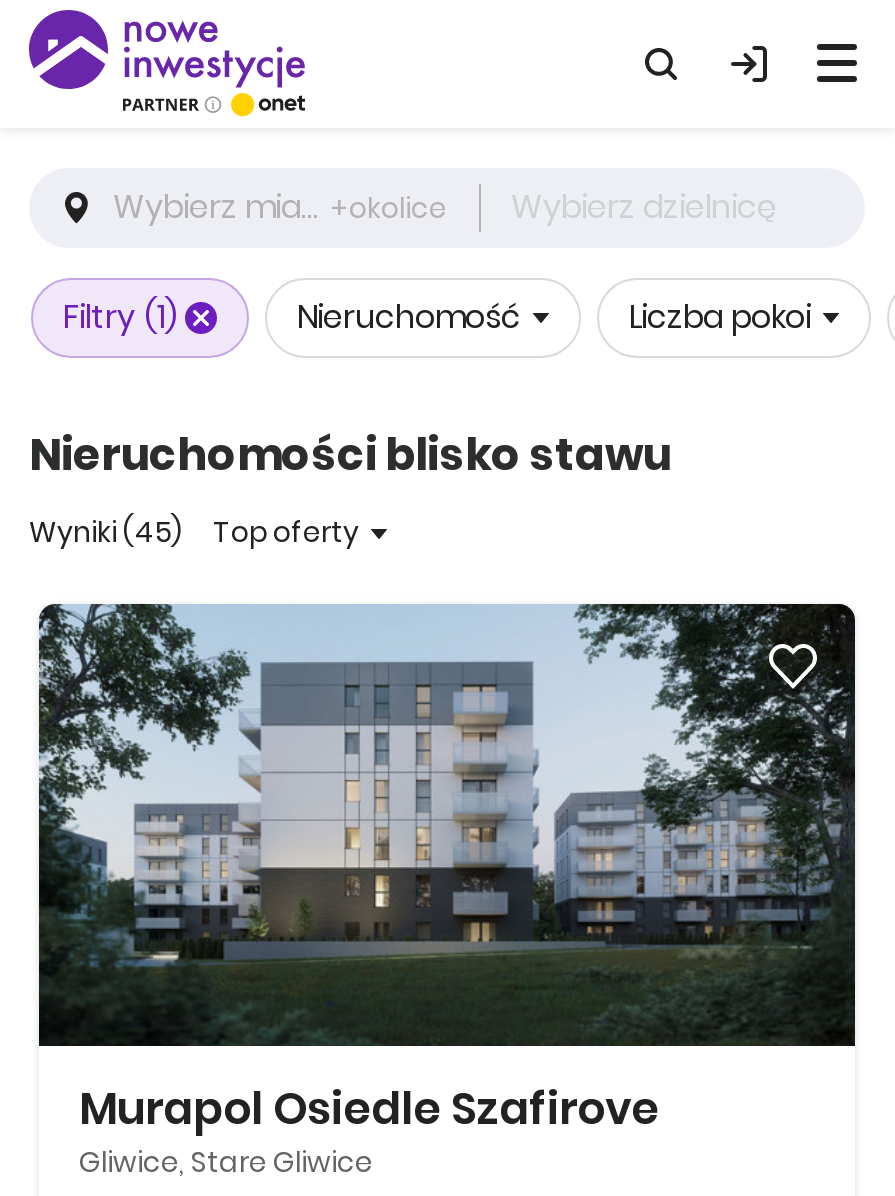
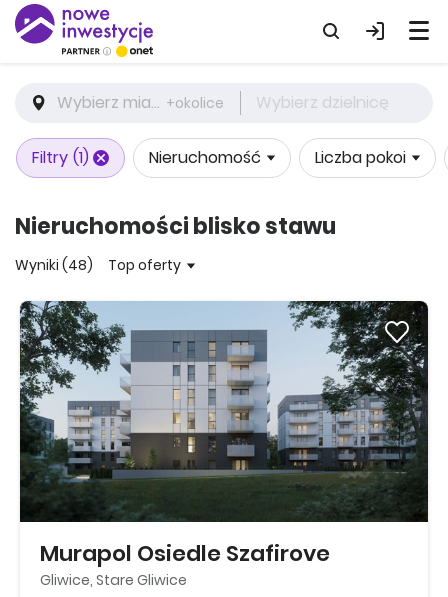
- Wyniki (45) Top oferty
+ Wyniki (48) Top oferty
